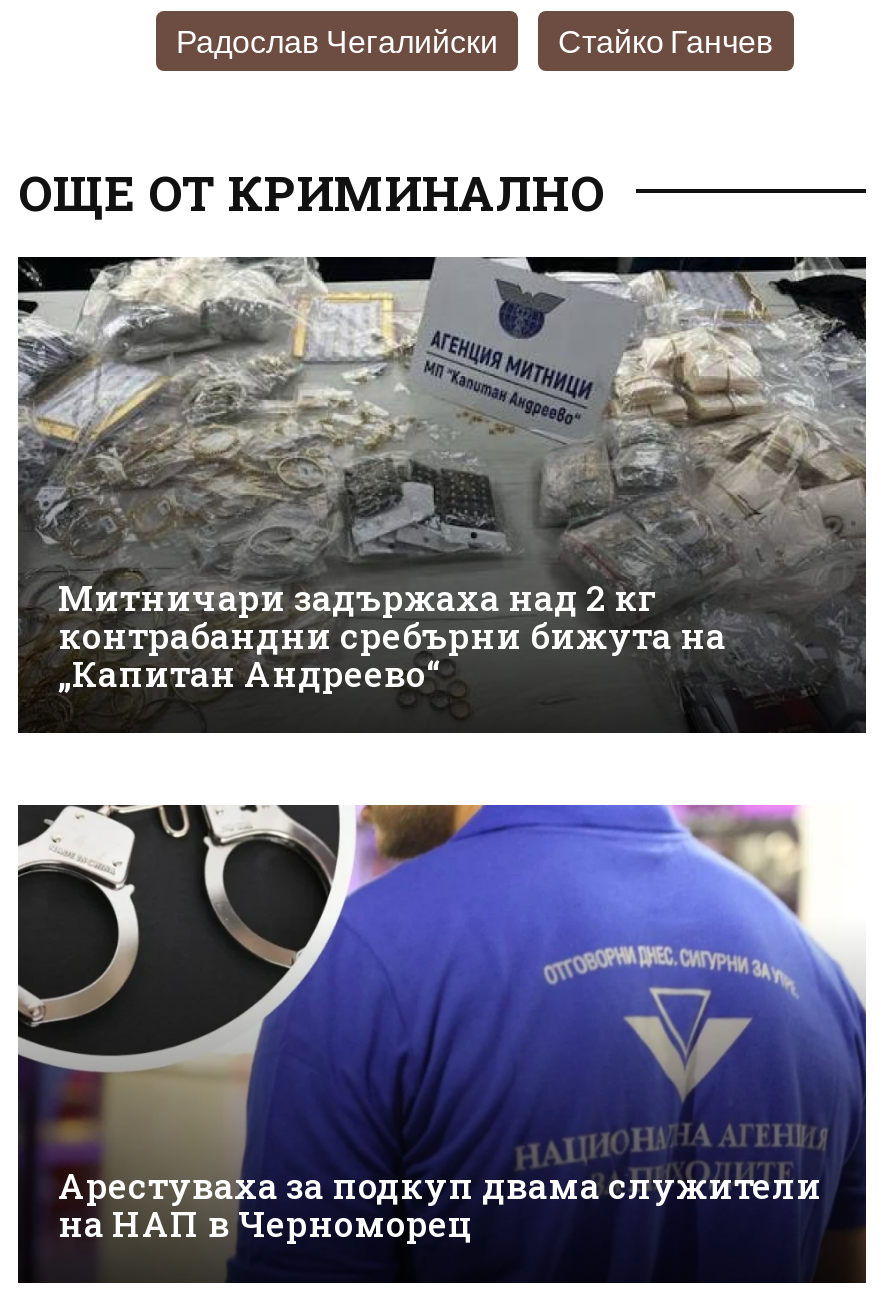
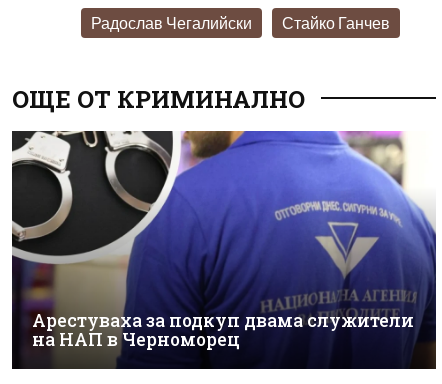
- [image]
- Митничари задържаха над 2 кг
- контрабандни сребърни бижута на
- „Капитан Андреево“
